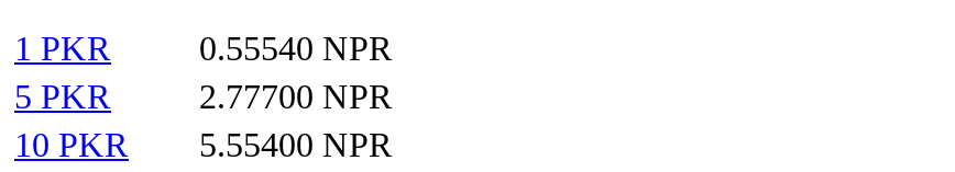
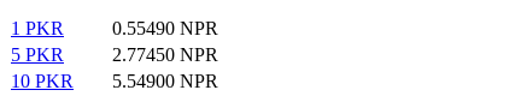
- 0.55540 NPR
+ 0.55490 NPR

- 2.77700 NPR
+ 2.77450 NPR

- 10 PKR 5.55400 NPR
+ 10 PKR 5.54900 NPR
